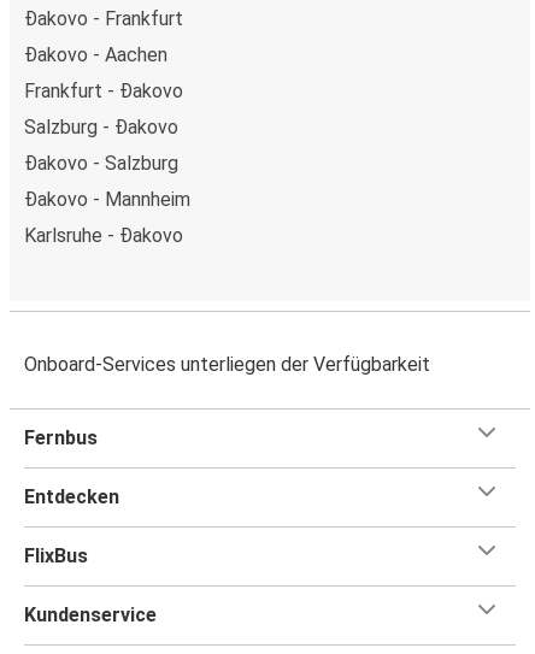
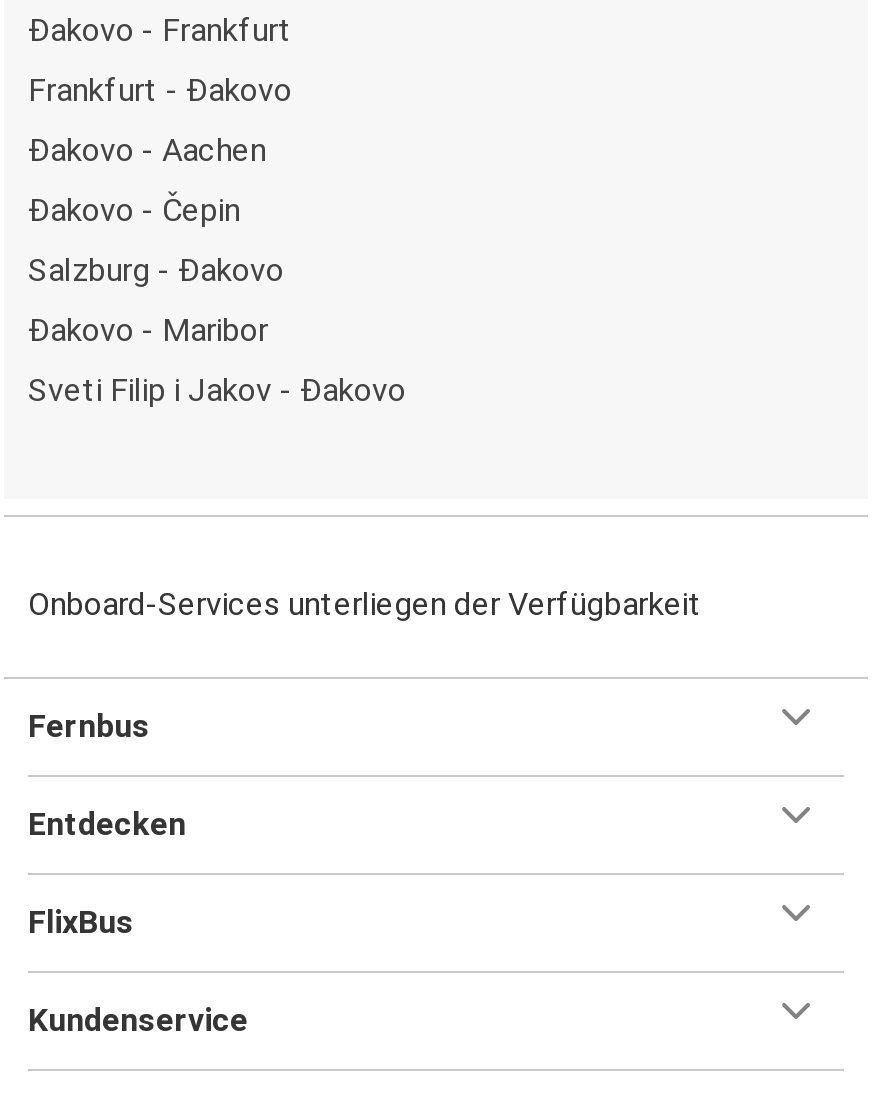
moved down: Đakovo - Aachen

+ Đakovo - Čepin

moved up: Frankfurt - Đakovo

moved down: Salzburg - Đakovo

- Đakovo - Salzburg
- Đakovo - Mannheim
- Karlsruhe - Đakovo
+ Đakovo - Maribor
+ Sveti Filip i Jakov - Đakovo
